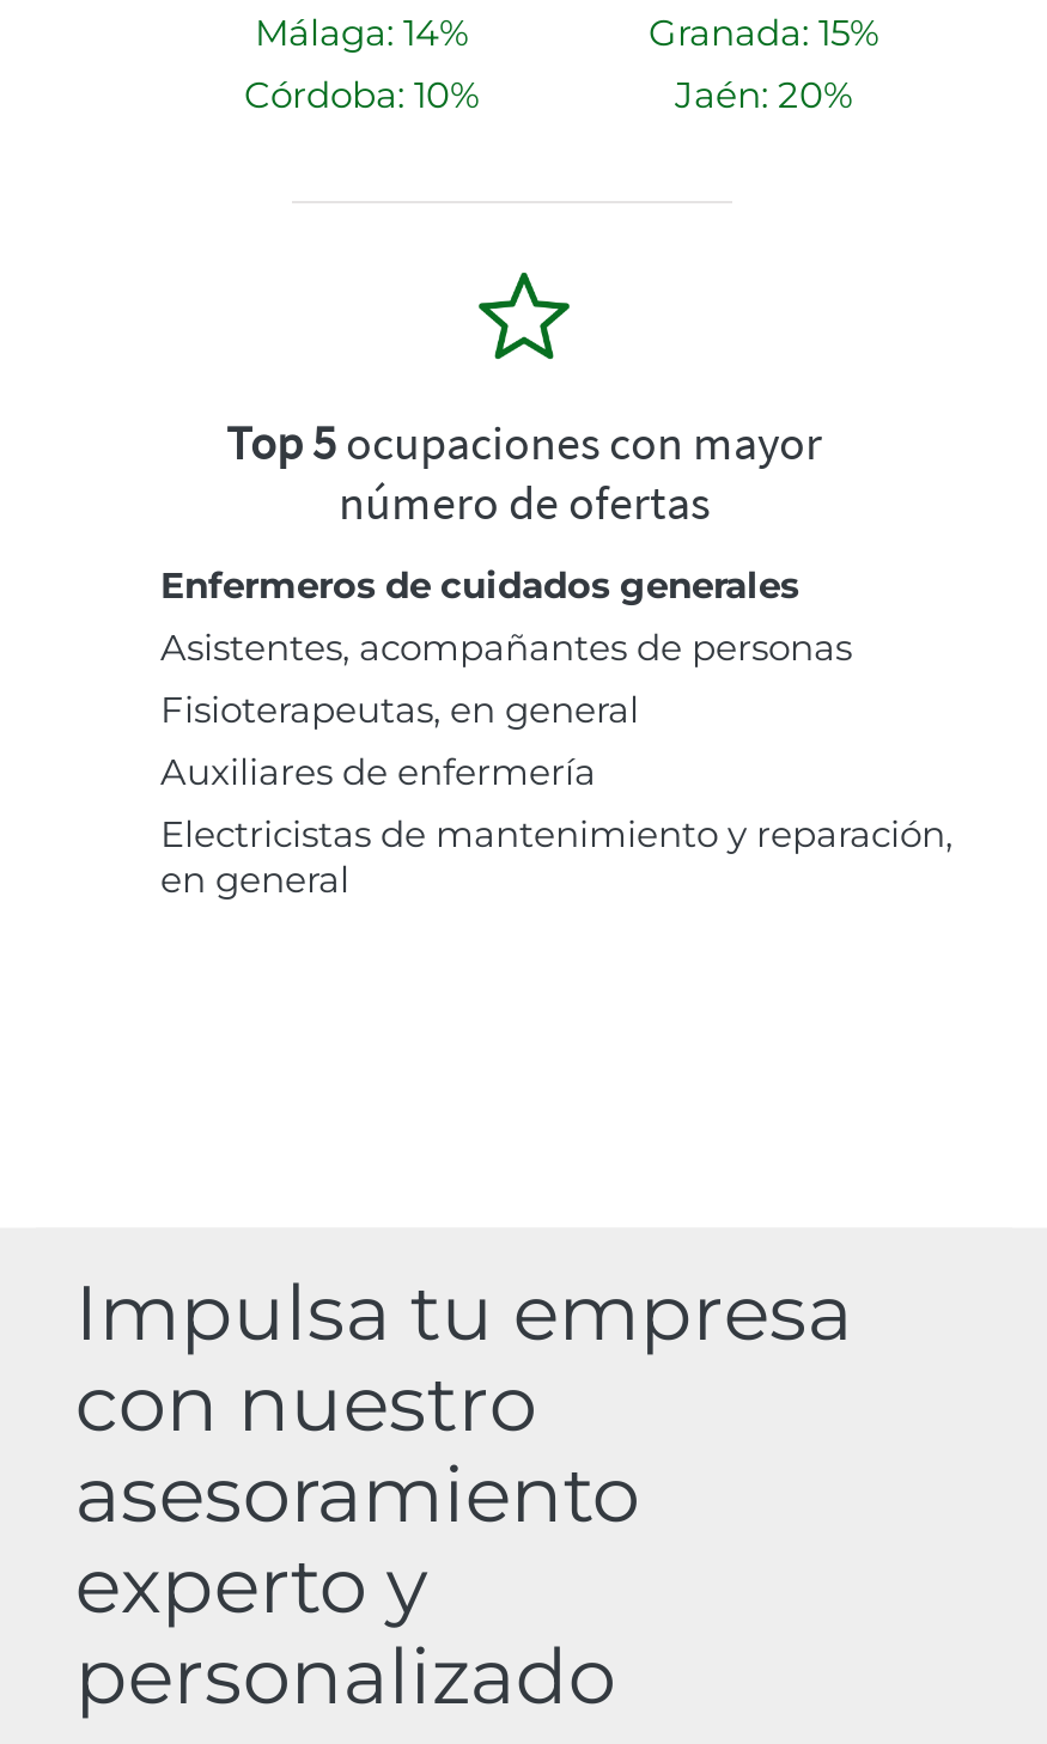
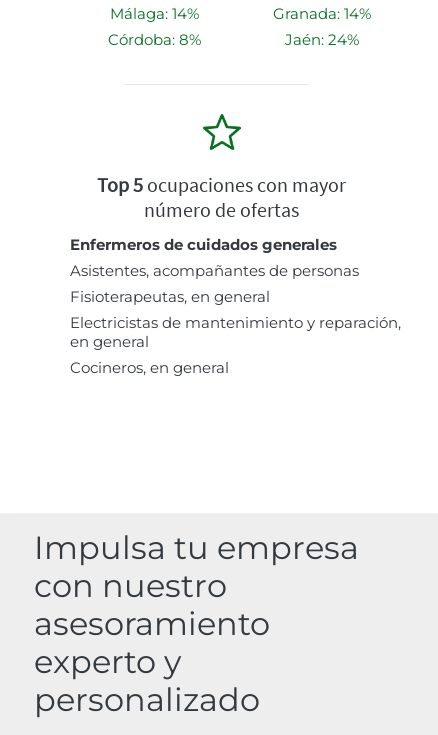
- Granada: 15%
+ Granada: 14%

- Córdoba: 10%
+ Córdoba: 8%

- Jaén: 20%
+ Jaén: 24%

- Auxiliares de enfermería

moved up: Electricistas de mantenimiento y reparación, | en general

+ Cocineros, en general
